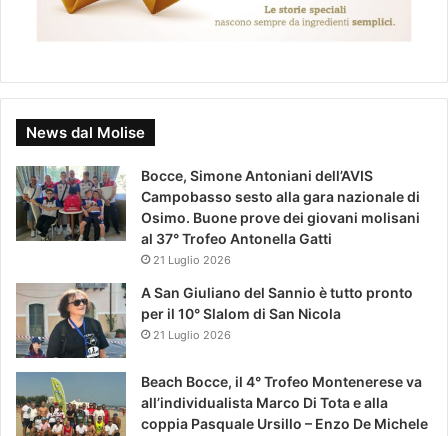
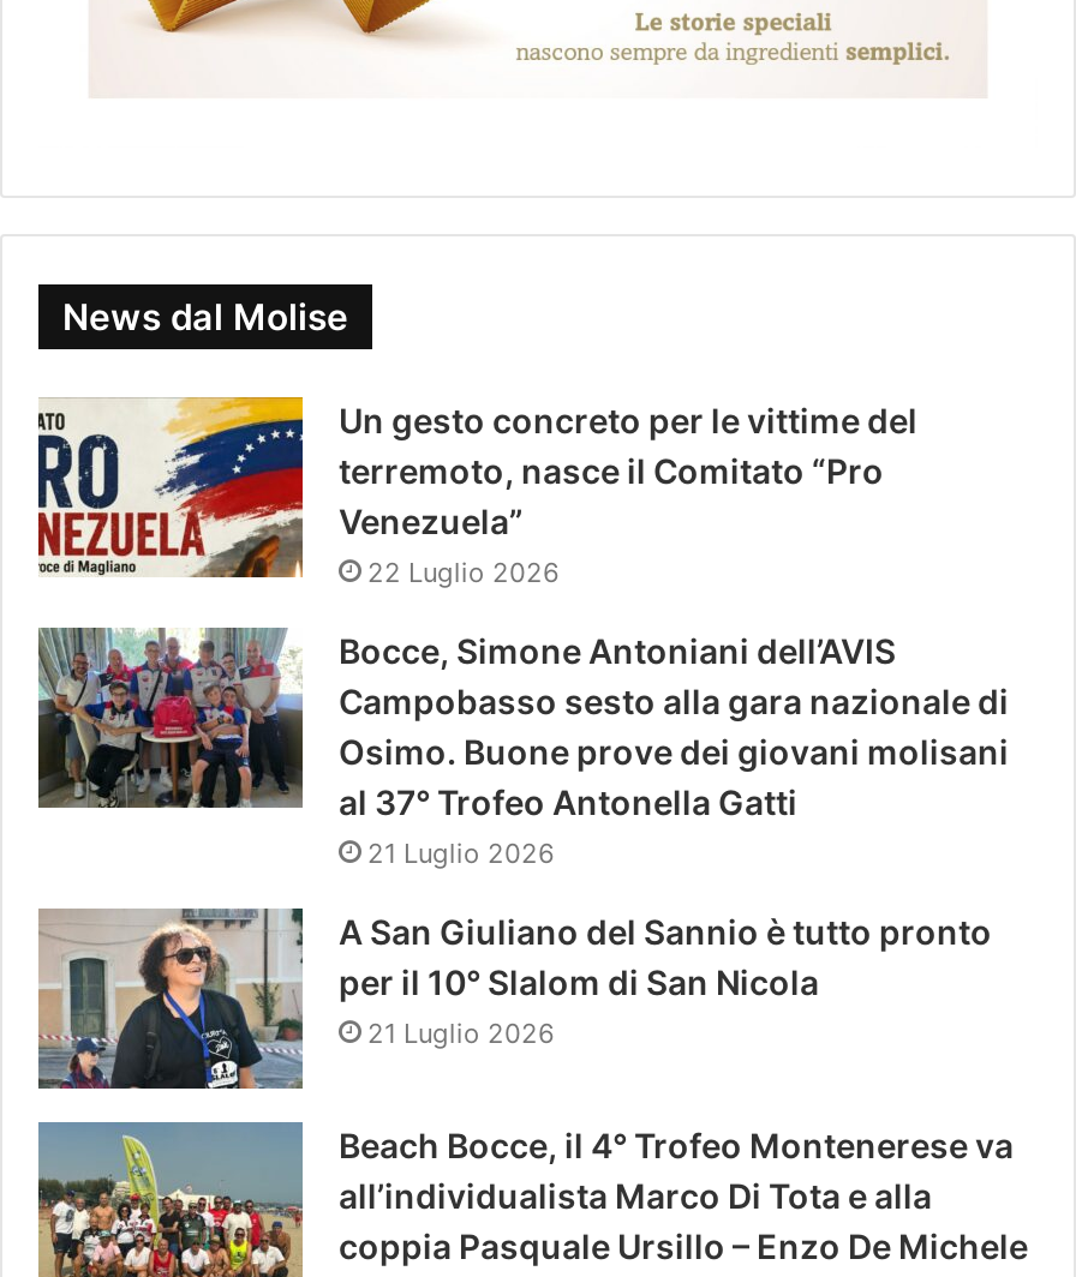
+ [image]
+ Un gesto concreto per le vittime del
+ terremoto, nasce il Comitato “Pro
+ Venezuela”
+ 22 Luglio 2026
